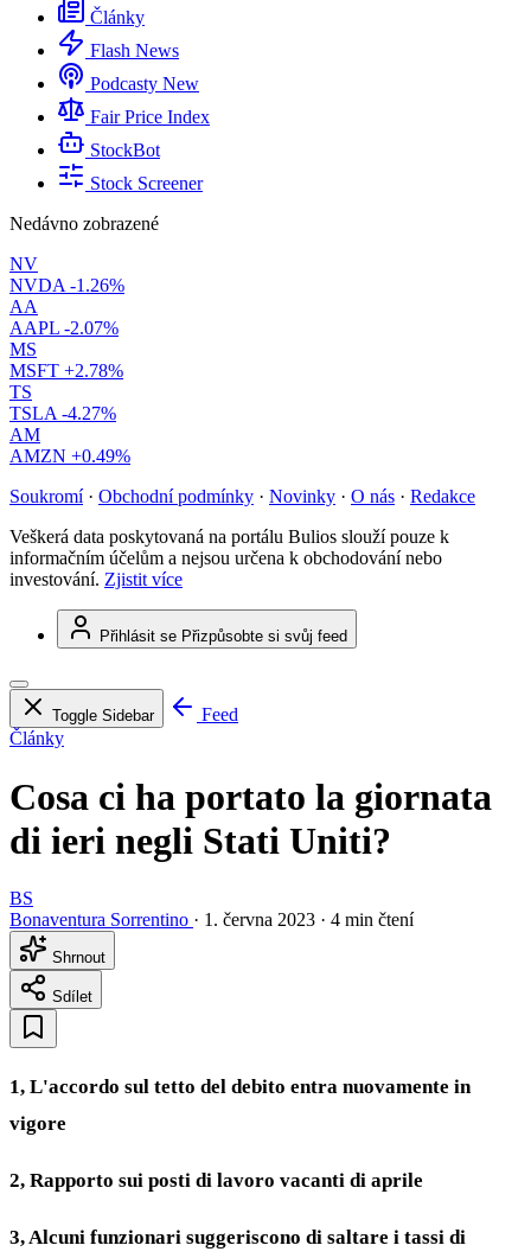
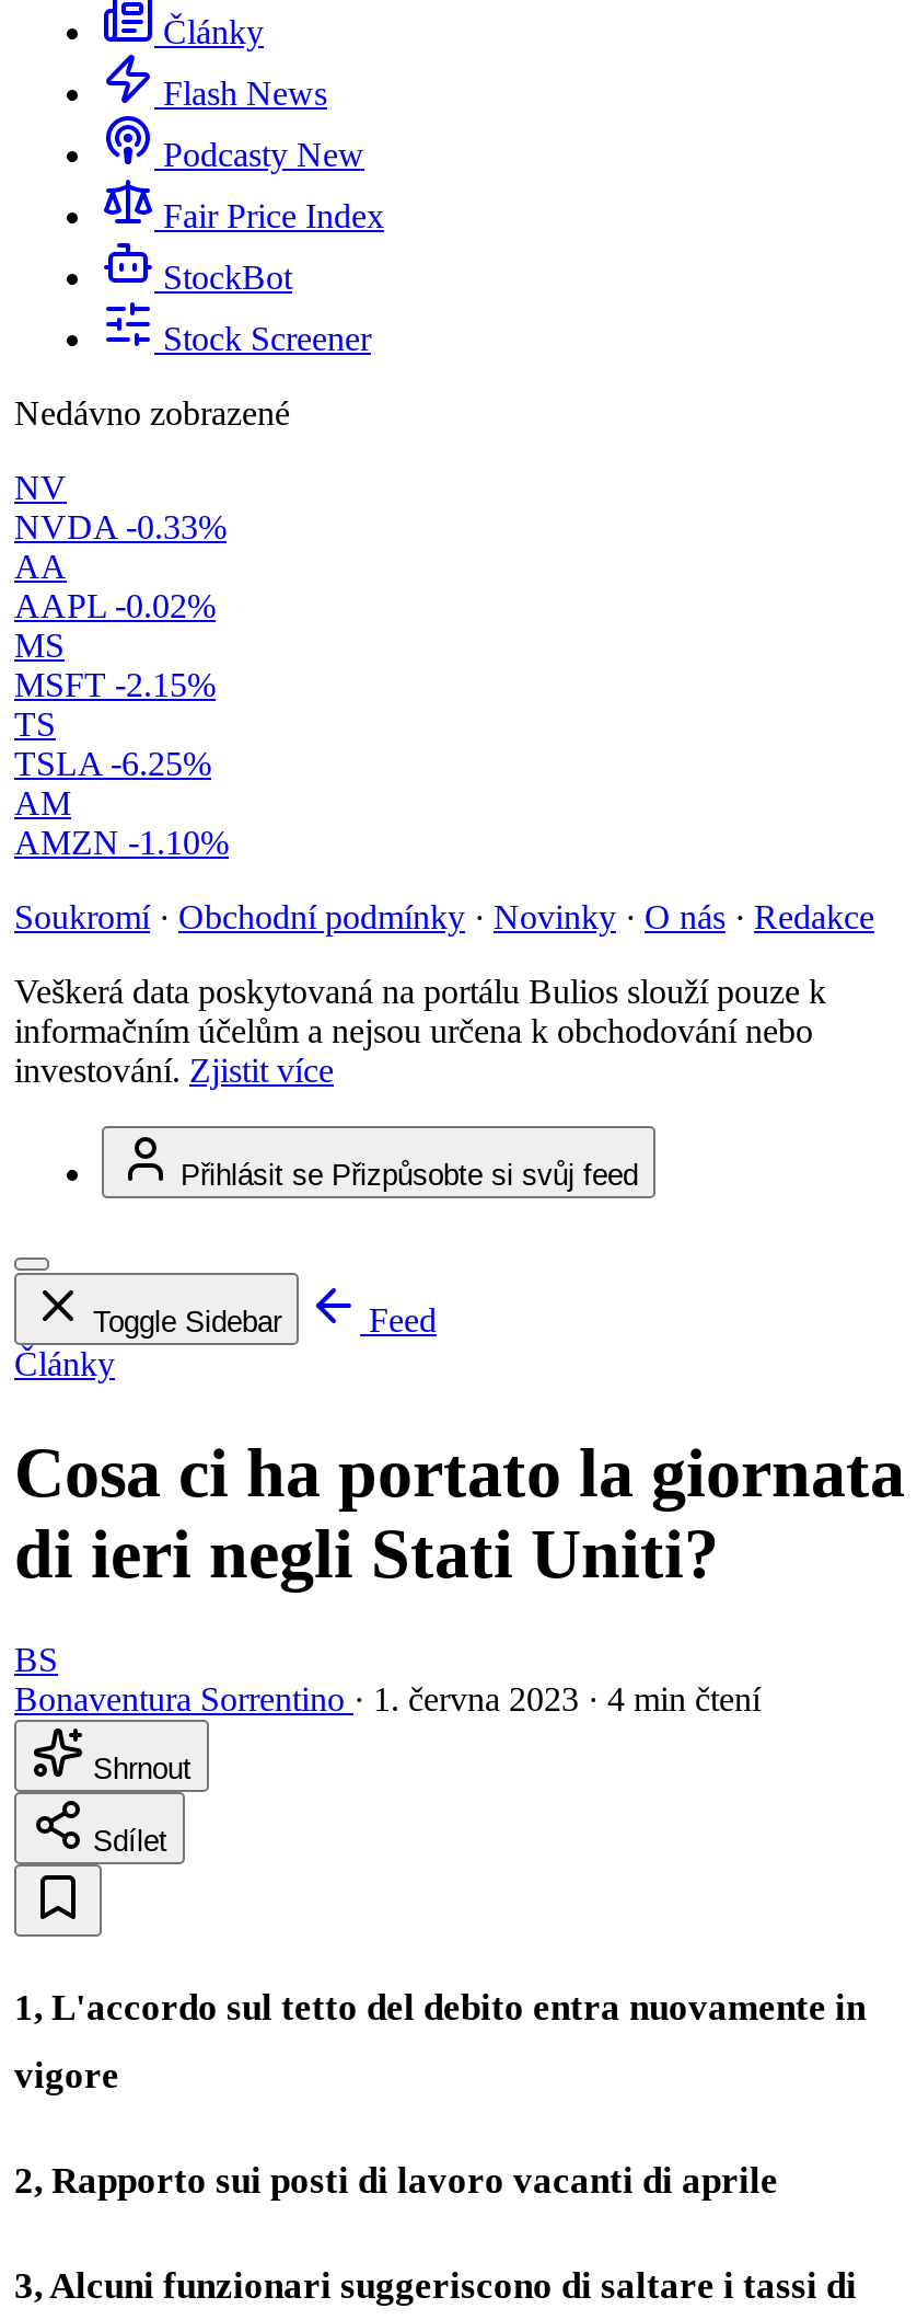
- NVDA -1.26%
+ NVDA -0.33%

- AAPL -2.07%
+ AAPL -0.02%

- MSFT +2.78%
+ MSFT -2.15%

- TSLA -4.27%
+ TSLA -6.25%

- AMZN +0.49%
+ AMZN -1.10%
